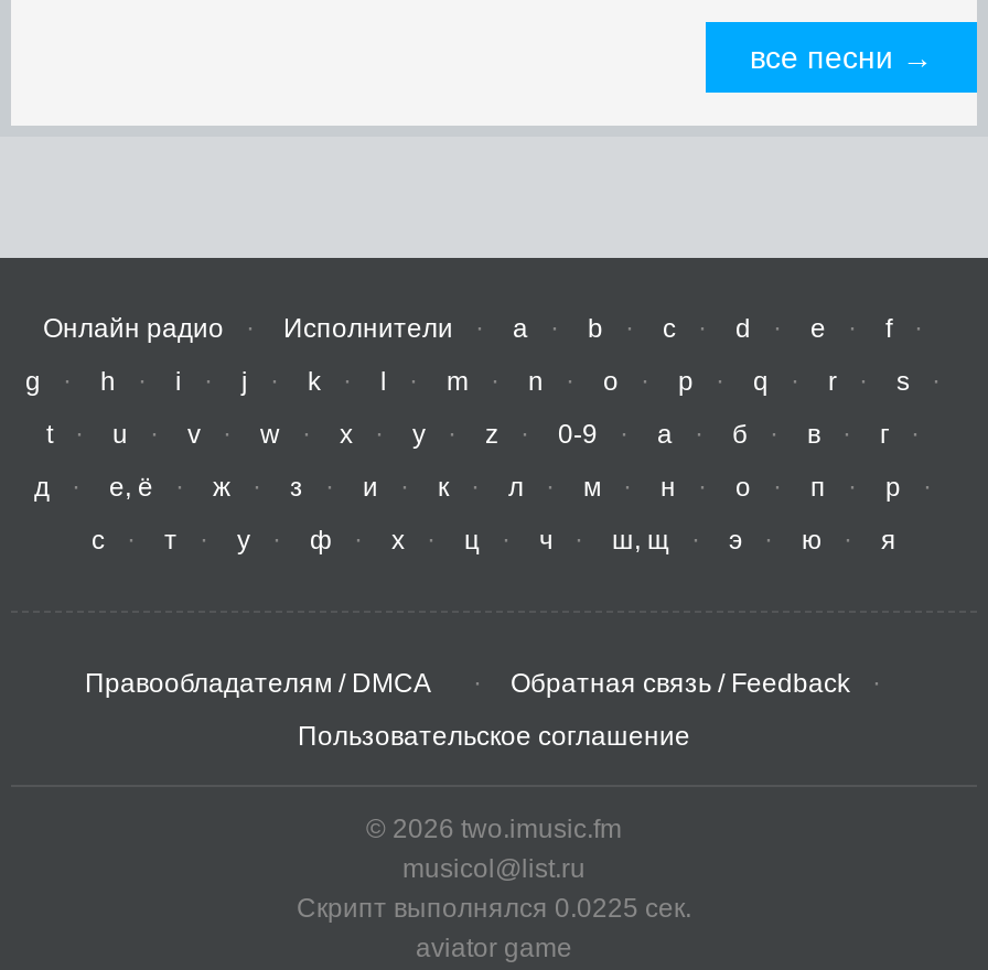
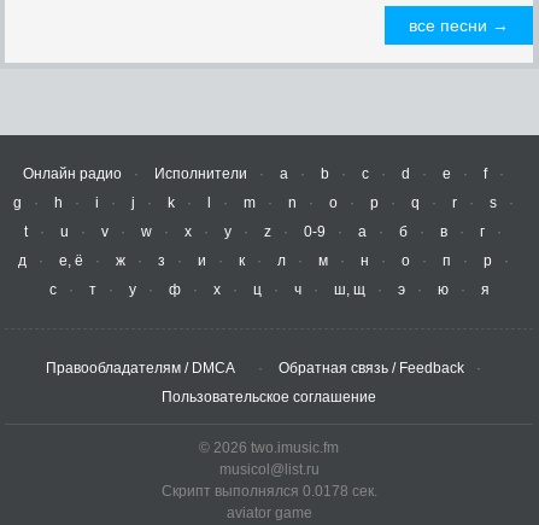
- Скрипт выполнялся 0.0225 сек.
+ Скрипт выполнялся 0.0178 сек.
